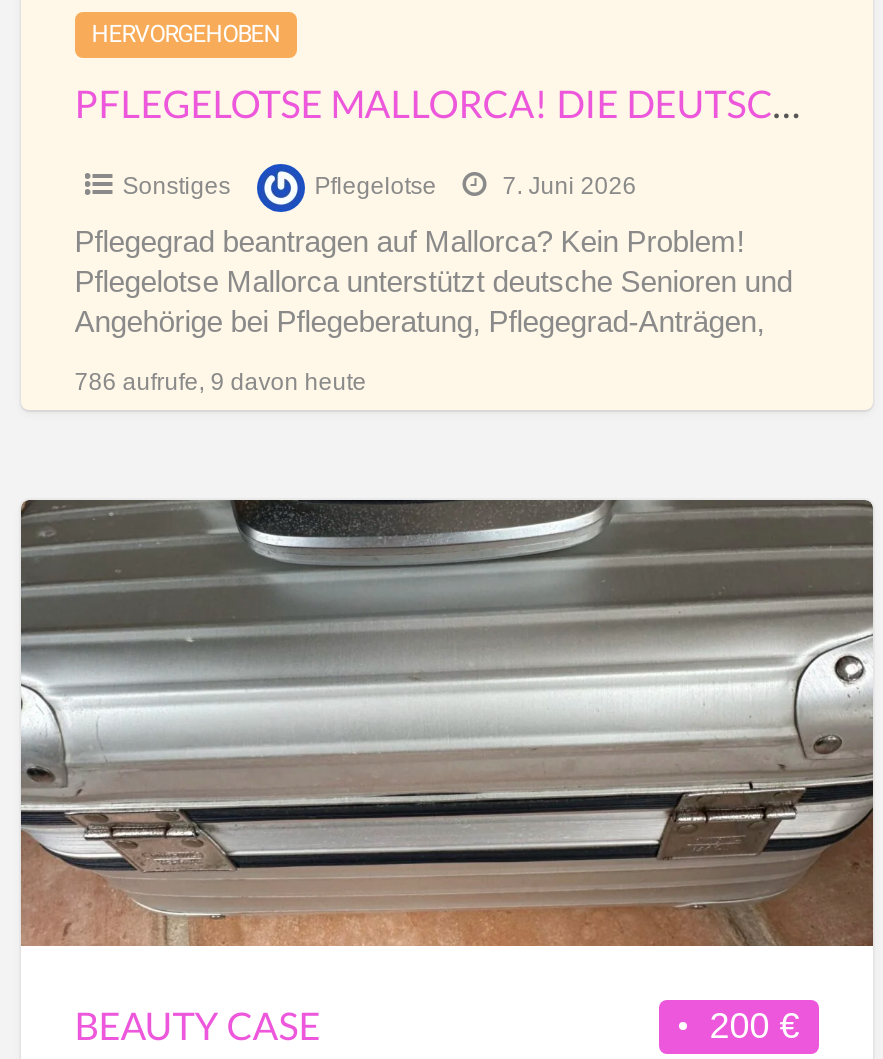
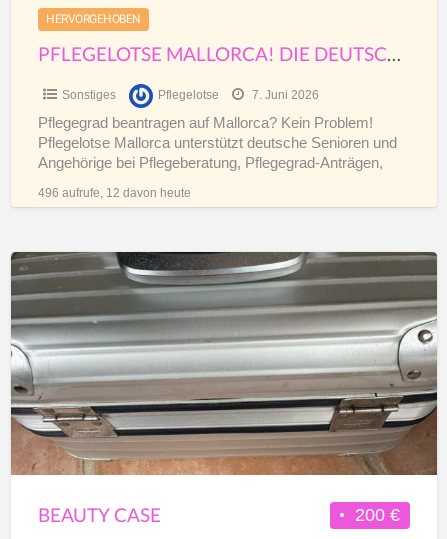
- 786 aufrufe, 9 davon heute
+ 496 aufrufe, 12 davon heute
